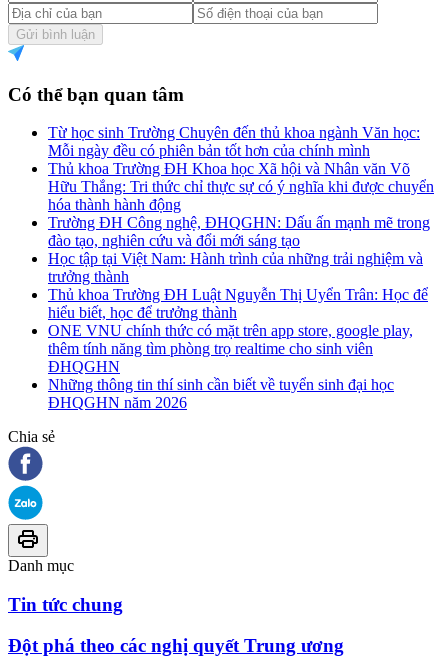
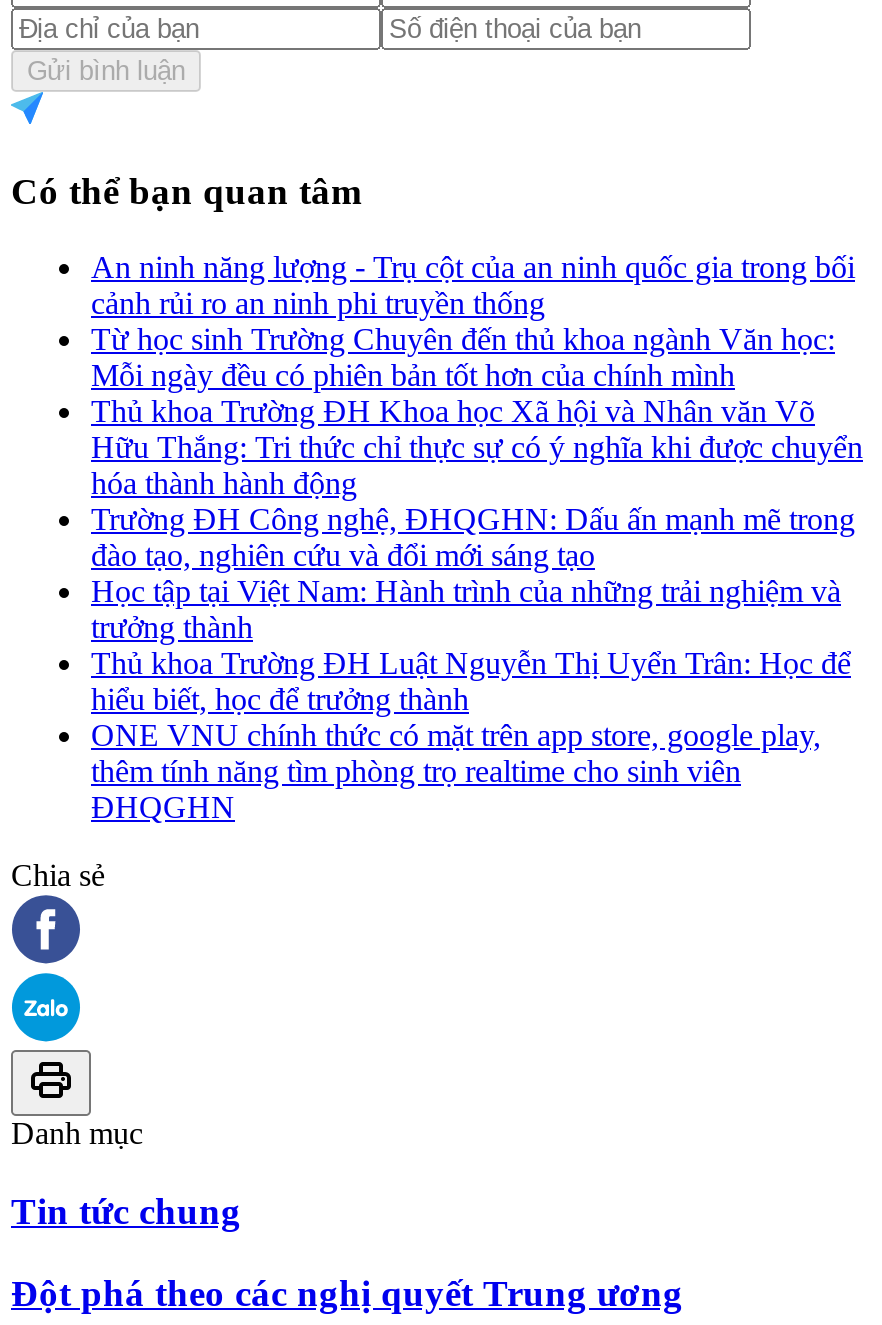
+ An ninh năng lượng - Trụ cột của an ninh quốc gia trong bối
+ cảnh rủi ro an ninh phi truyền thống

moved down: Từ học sinh Trường Chuyên đến thủ khoa ngành Văn học: | Mỗi ngày đều có phiên bản tốt hơn của chính mình | Thủ khoa Trường ĐH Khoa học Xã hội và Nhân văn Võ | ... | thêm tính năng tìm phòng trọ realtime cho sinh viên | ĐHQGHN

- Những thông tin thí sinh cần biết về tuyển sinh đại học
- ĐHQGHN năm 2026
